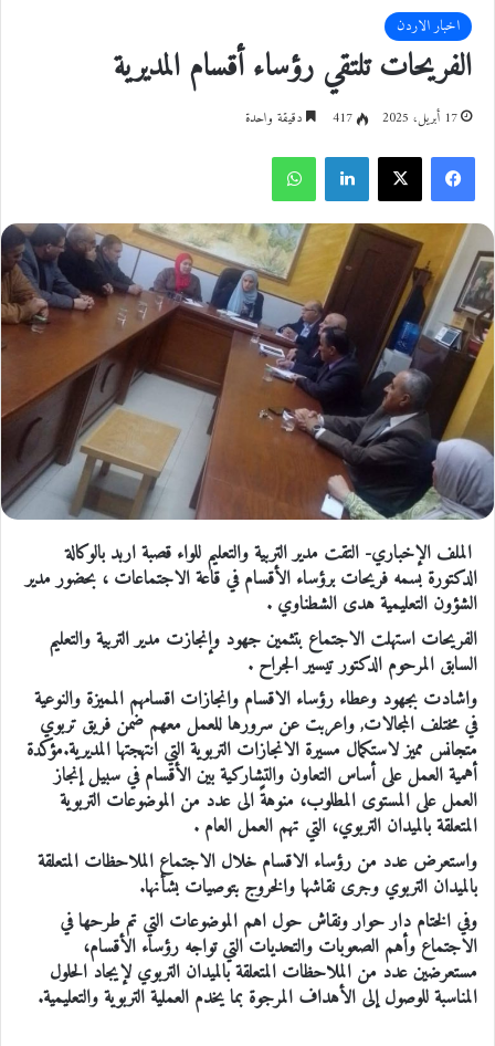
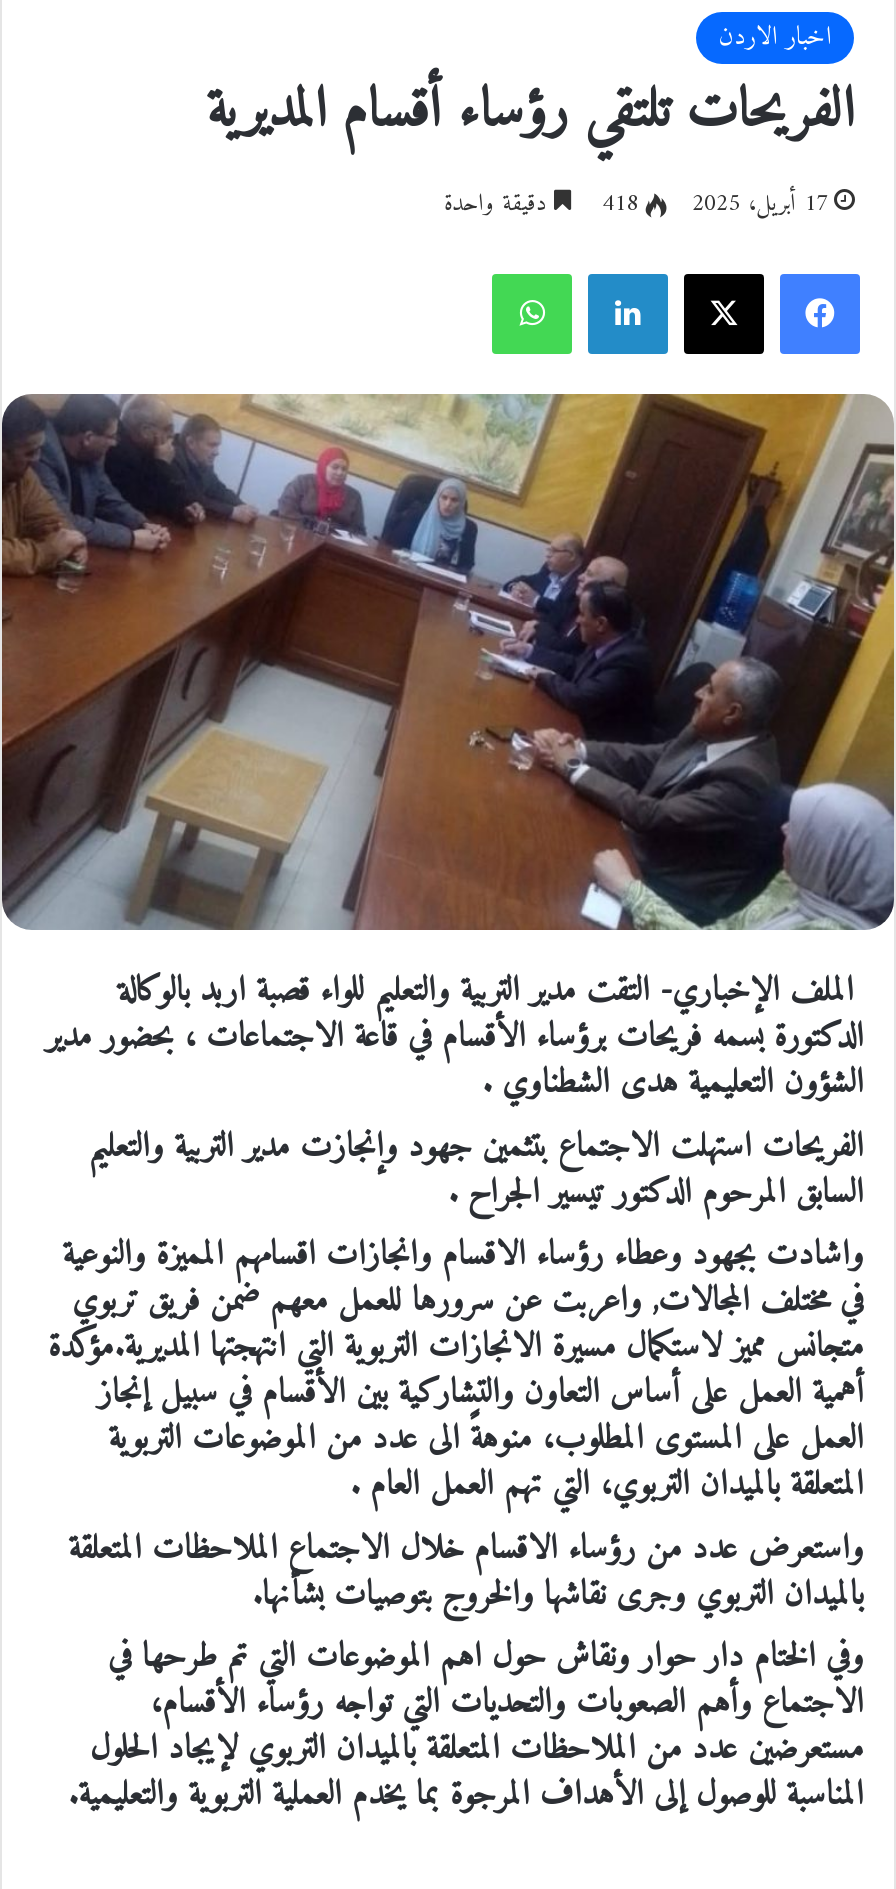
- 417 دقيقة واحدة
+ 418 دقيقة واحدة
